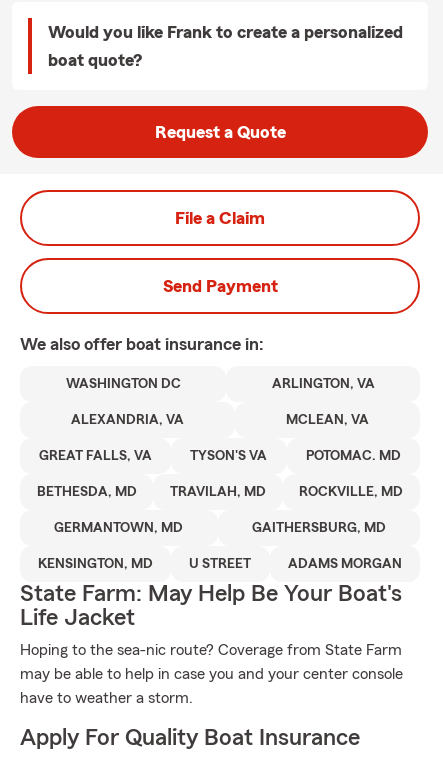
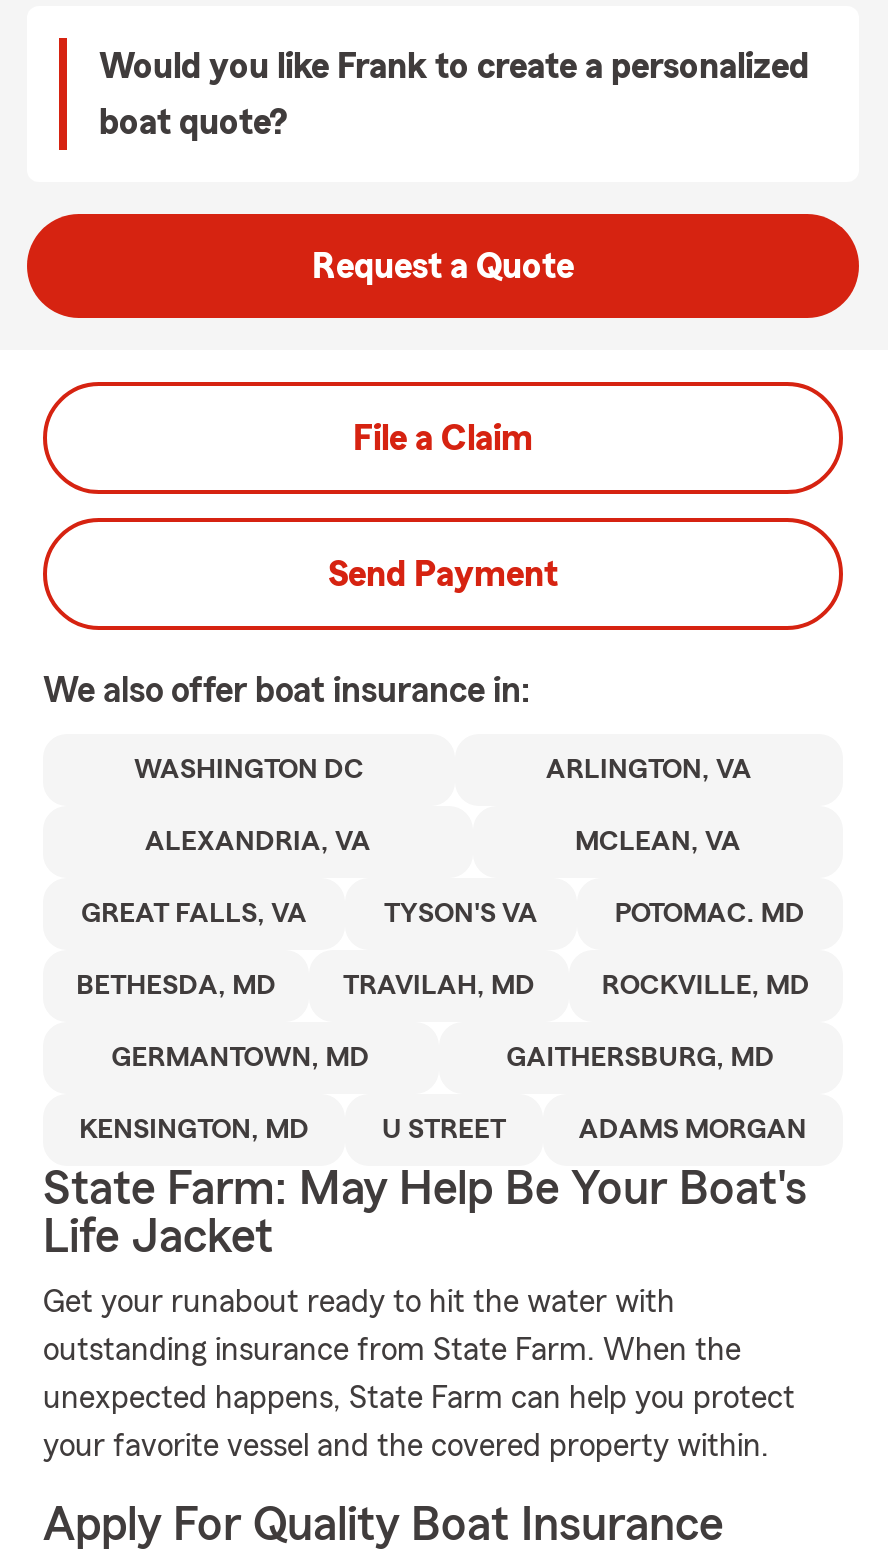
- Hoping to the sea-nic route? Coverage from State Farm
- may be able to help in case you and your center console
- have to weather a storm.
+ Get your runabout ready to hit the water with
+ outstanding insurance from State Farm. When the
+ unexpected happens, State Farm can help you protect
+ your favorite vessel and the covered property within.
